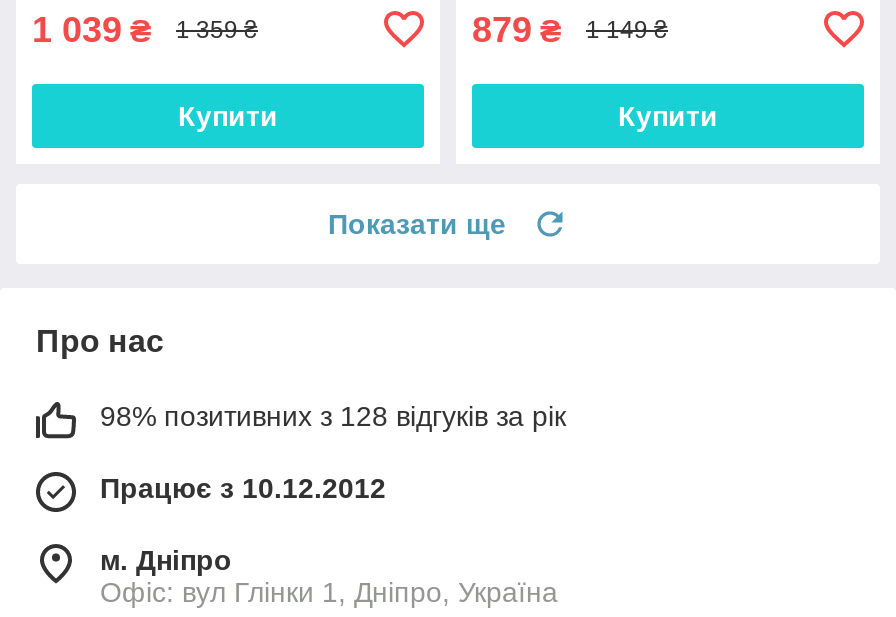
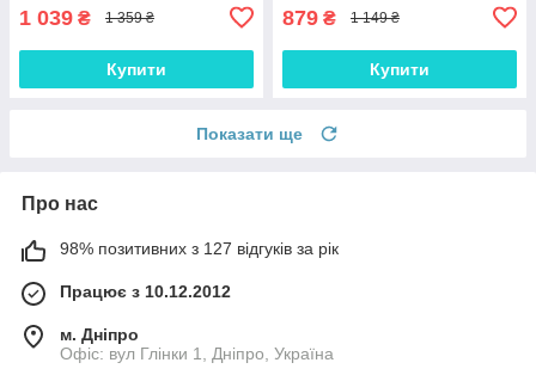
- 98% позитивних з 128 відгуків за рік
+ 98% позитивних з 127 відгуків за рік
